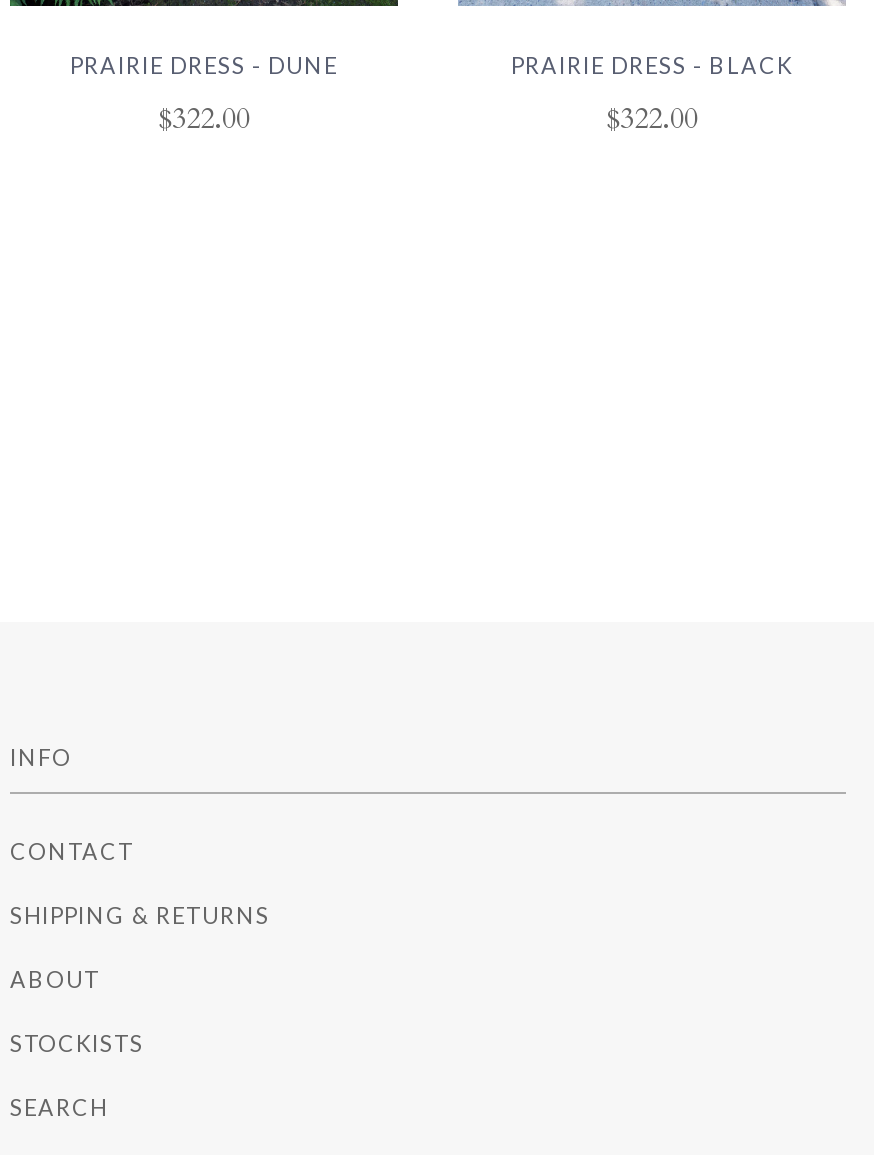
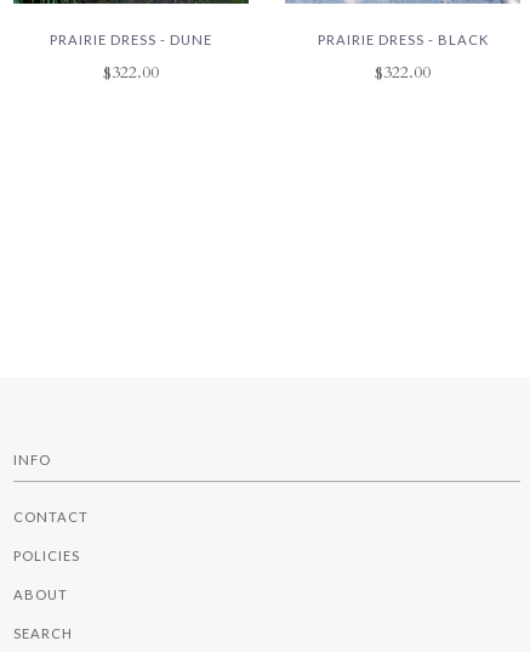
- SHIPPING & RETURNS
+ POLICIES

- STOCKISTS
